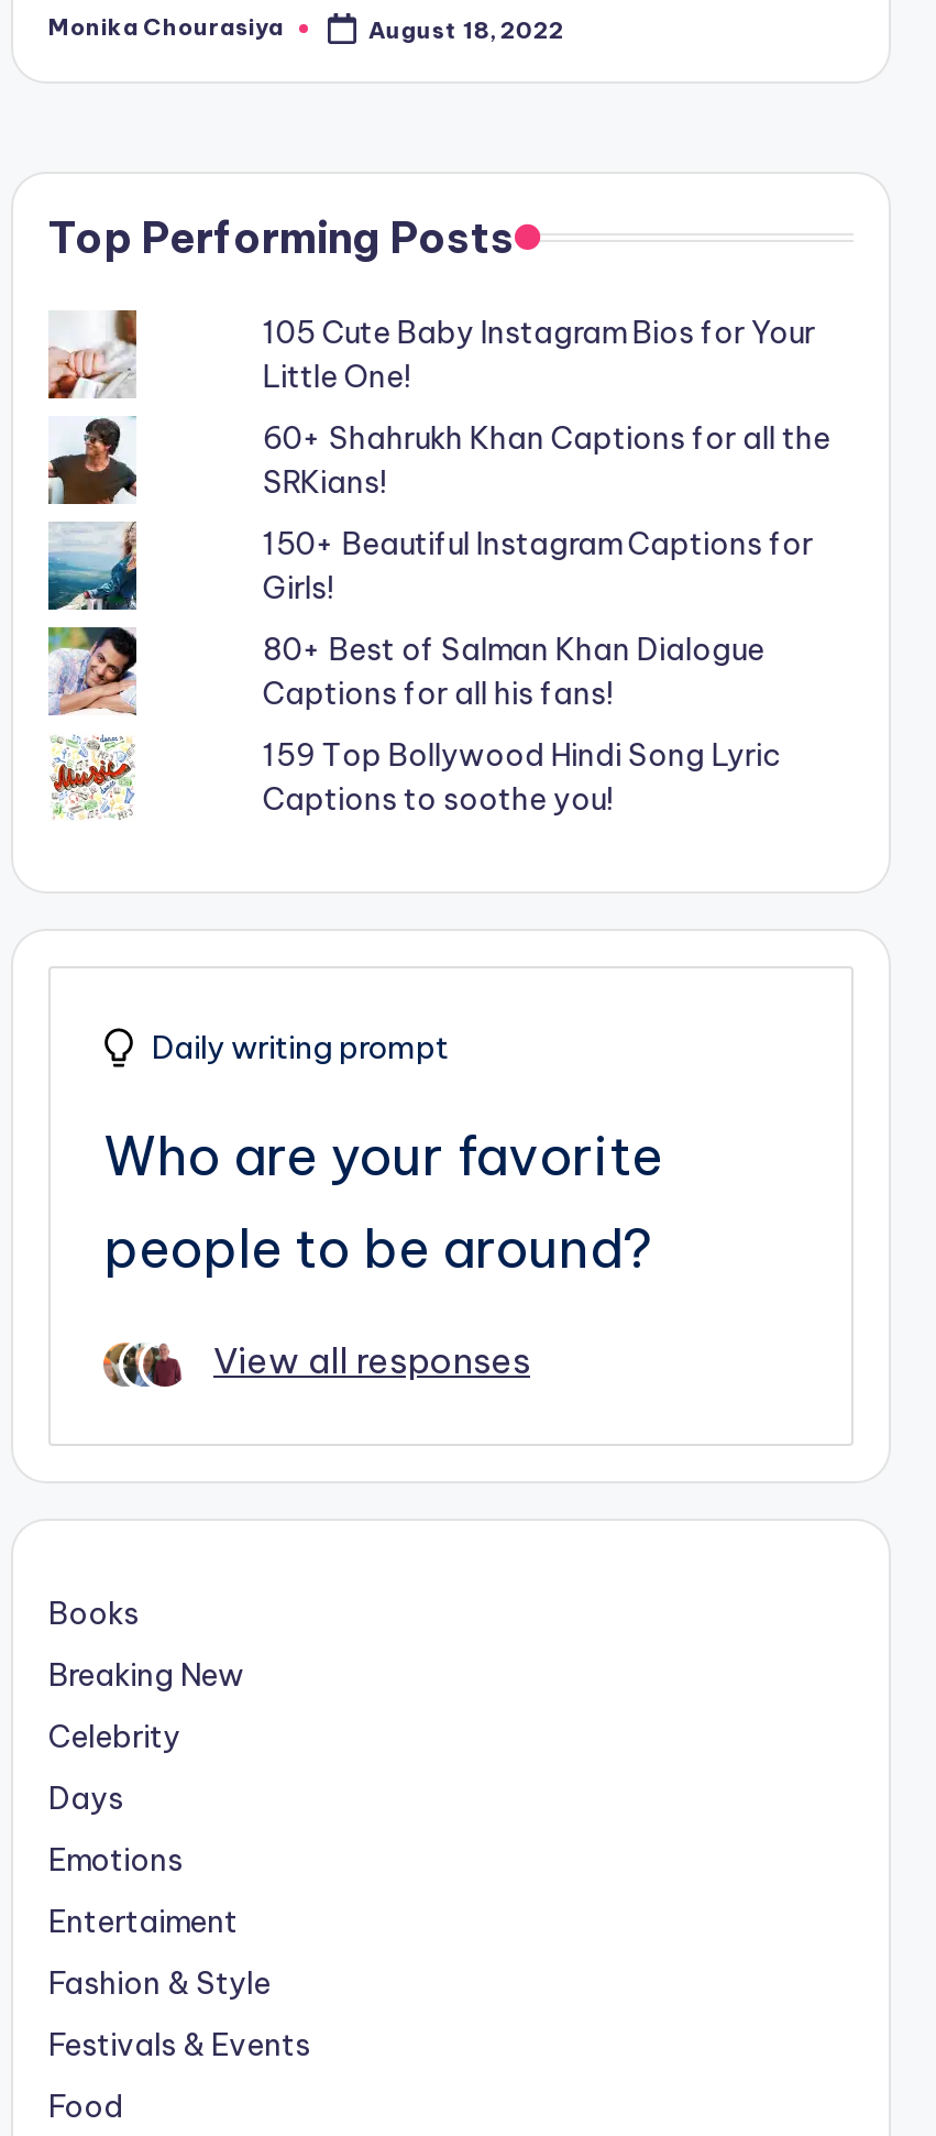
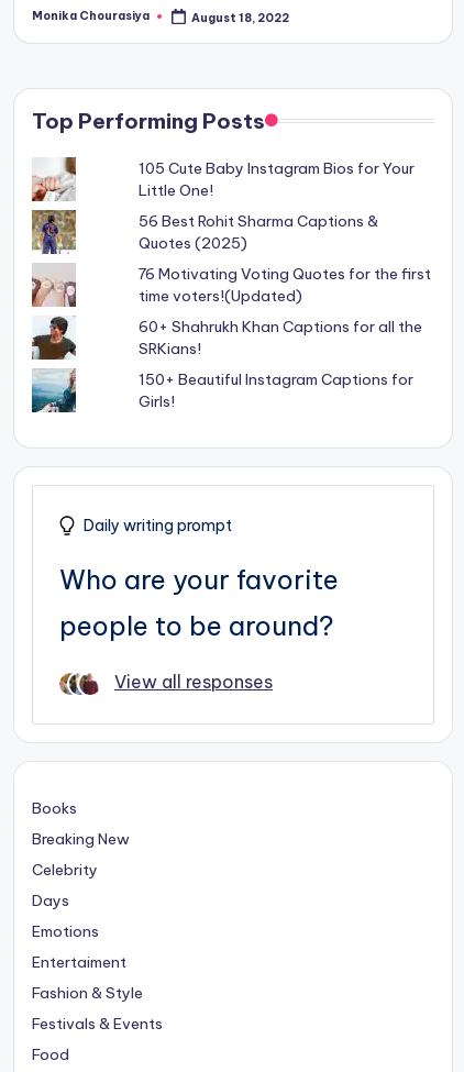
+ [image]

+ [image]

+ 56 Best Rohit Sharma Captions &
+ Quotes (2025)
+ 76 Motivating Voting Quotes for the first
+ time voters!(Updated)

moved down: 60+ Shahrukh Khan Captions for all the | SRKians! | 150+ Beautiful Instagram Captions for | Girls!

- [image]

- 80+ Best of Salman Khan Dialogue
- Captions for all his fans!
- 159 Top Bollywood Hindi Song Lyric
- Captions to soothe you!

- [image]
